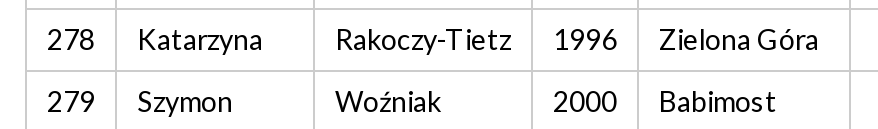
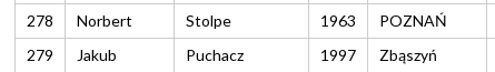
- Katarzyna
- Rakoczy-Tietz
- 1996
- Zielona Góra
+ Norbert
+ Stolpe
+ 1963
+ POZNAŃ

- Szymon
- Woźniak
- 2000
- Babimost
+ Jakub
+ Puchacz
+ 1997
+ Zbąszyń
